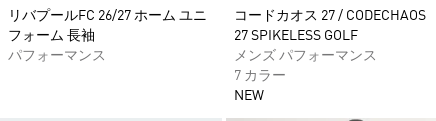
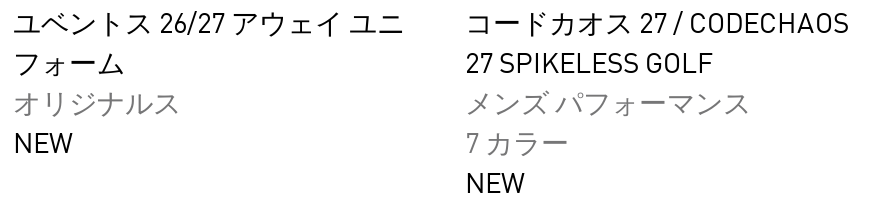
- リバプールFC 26/27 ホーム ユニ
- フォーム 長袖
- パフォーマンス
+ ユベントス 26/27 アウェイ ユニ
+ フォーム
+ オリジナルス
+ NEW
